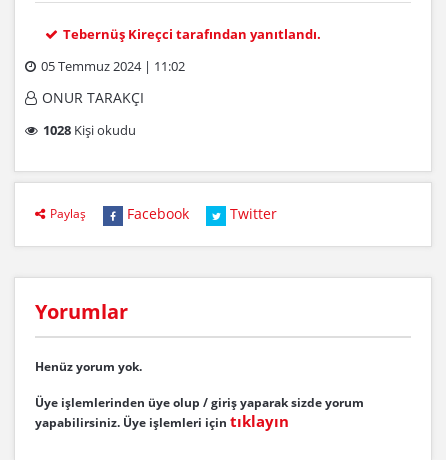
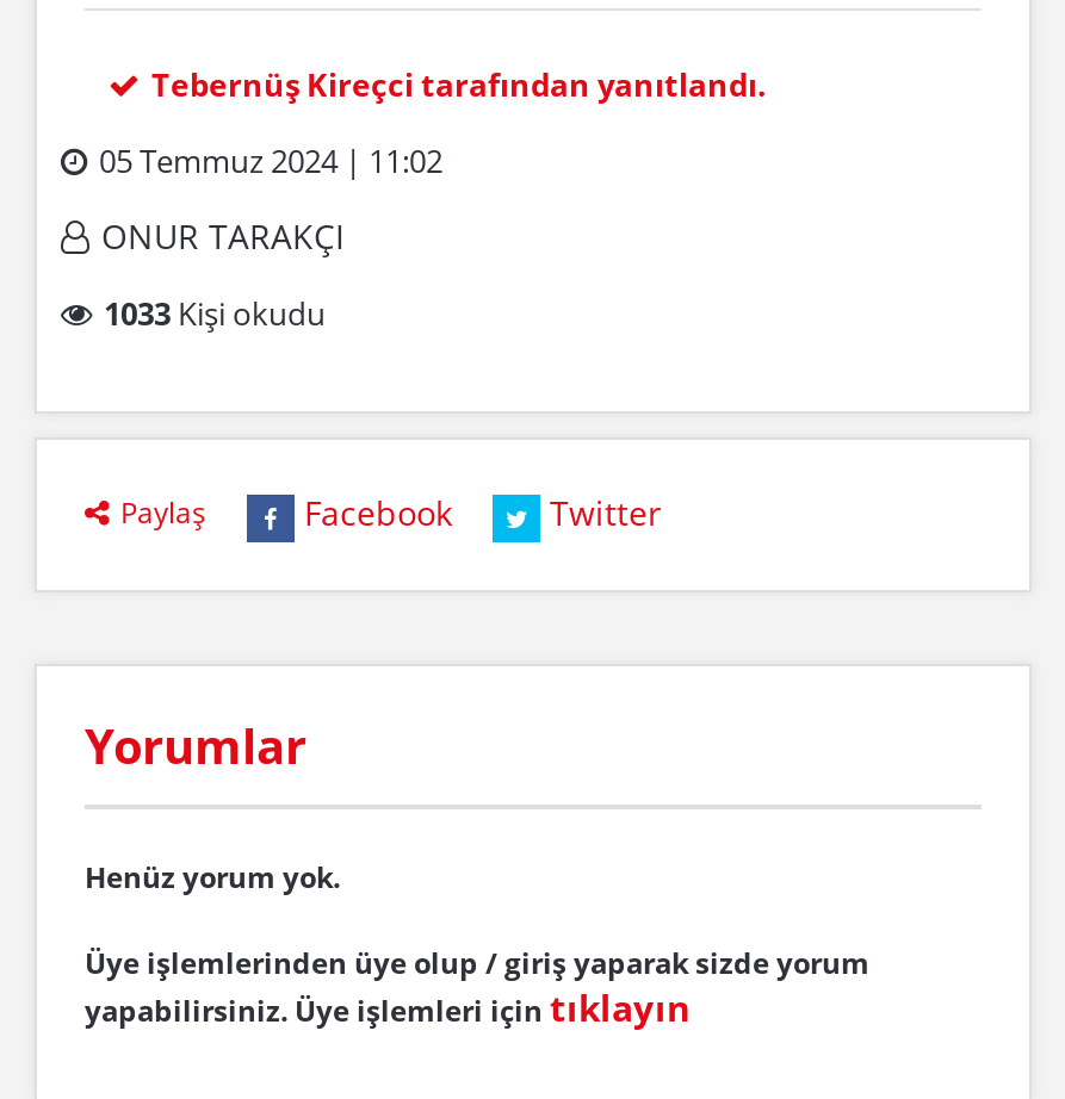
- 1028 Kişi okudu
+ 1033 Kişi okudu
